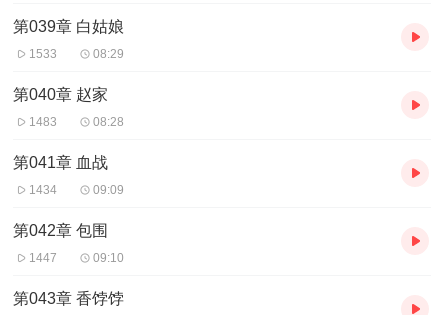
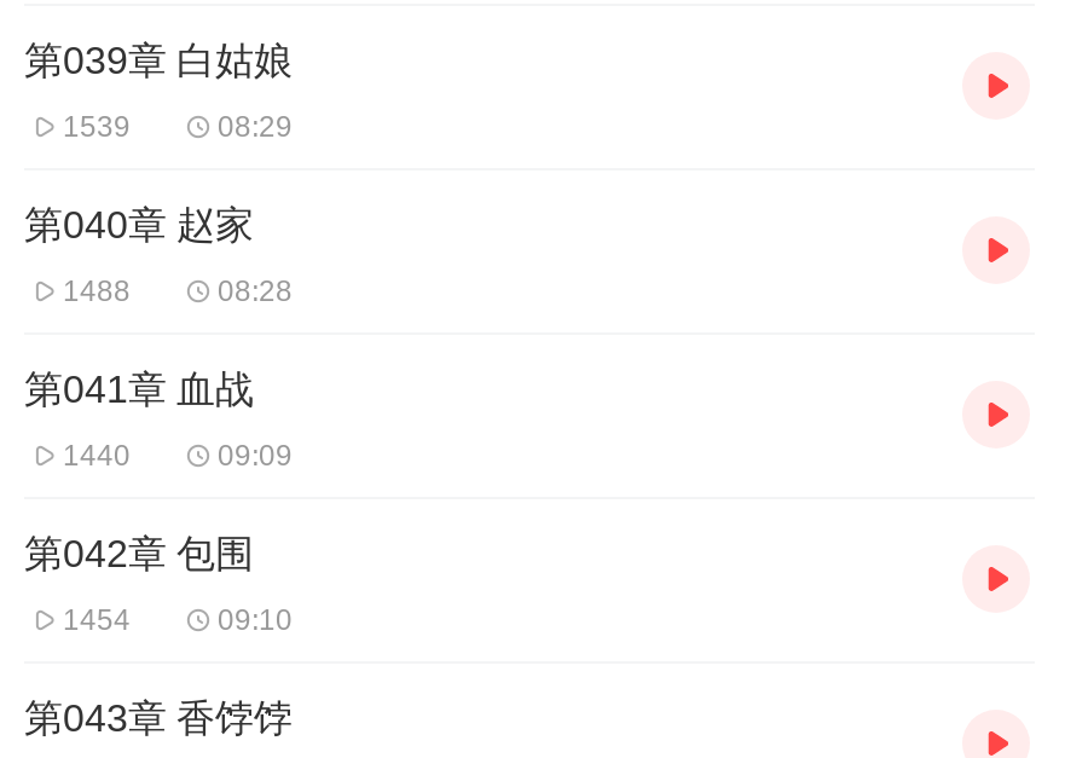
- 1533
+ 1539

- 1483
+ 1488

- 1434
+ 1440

- 1447
+ 1454
